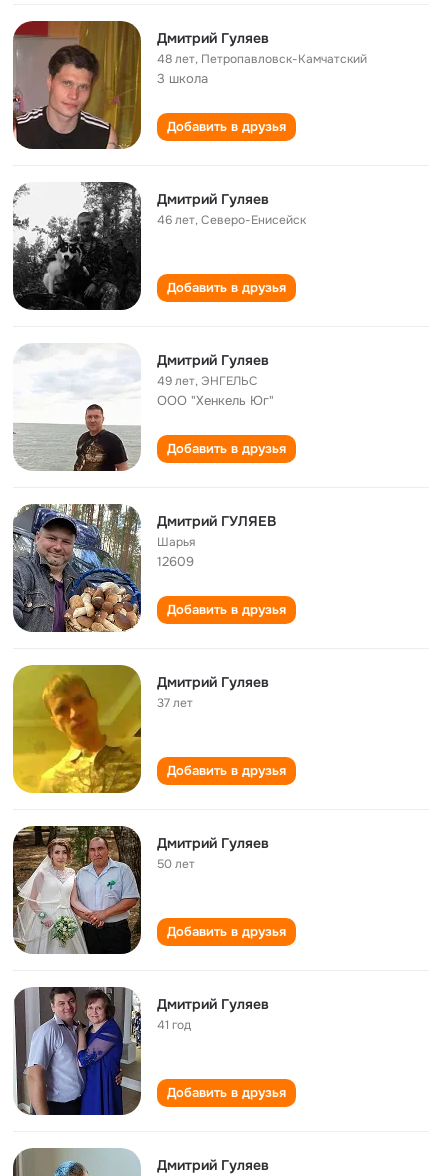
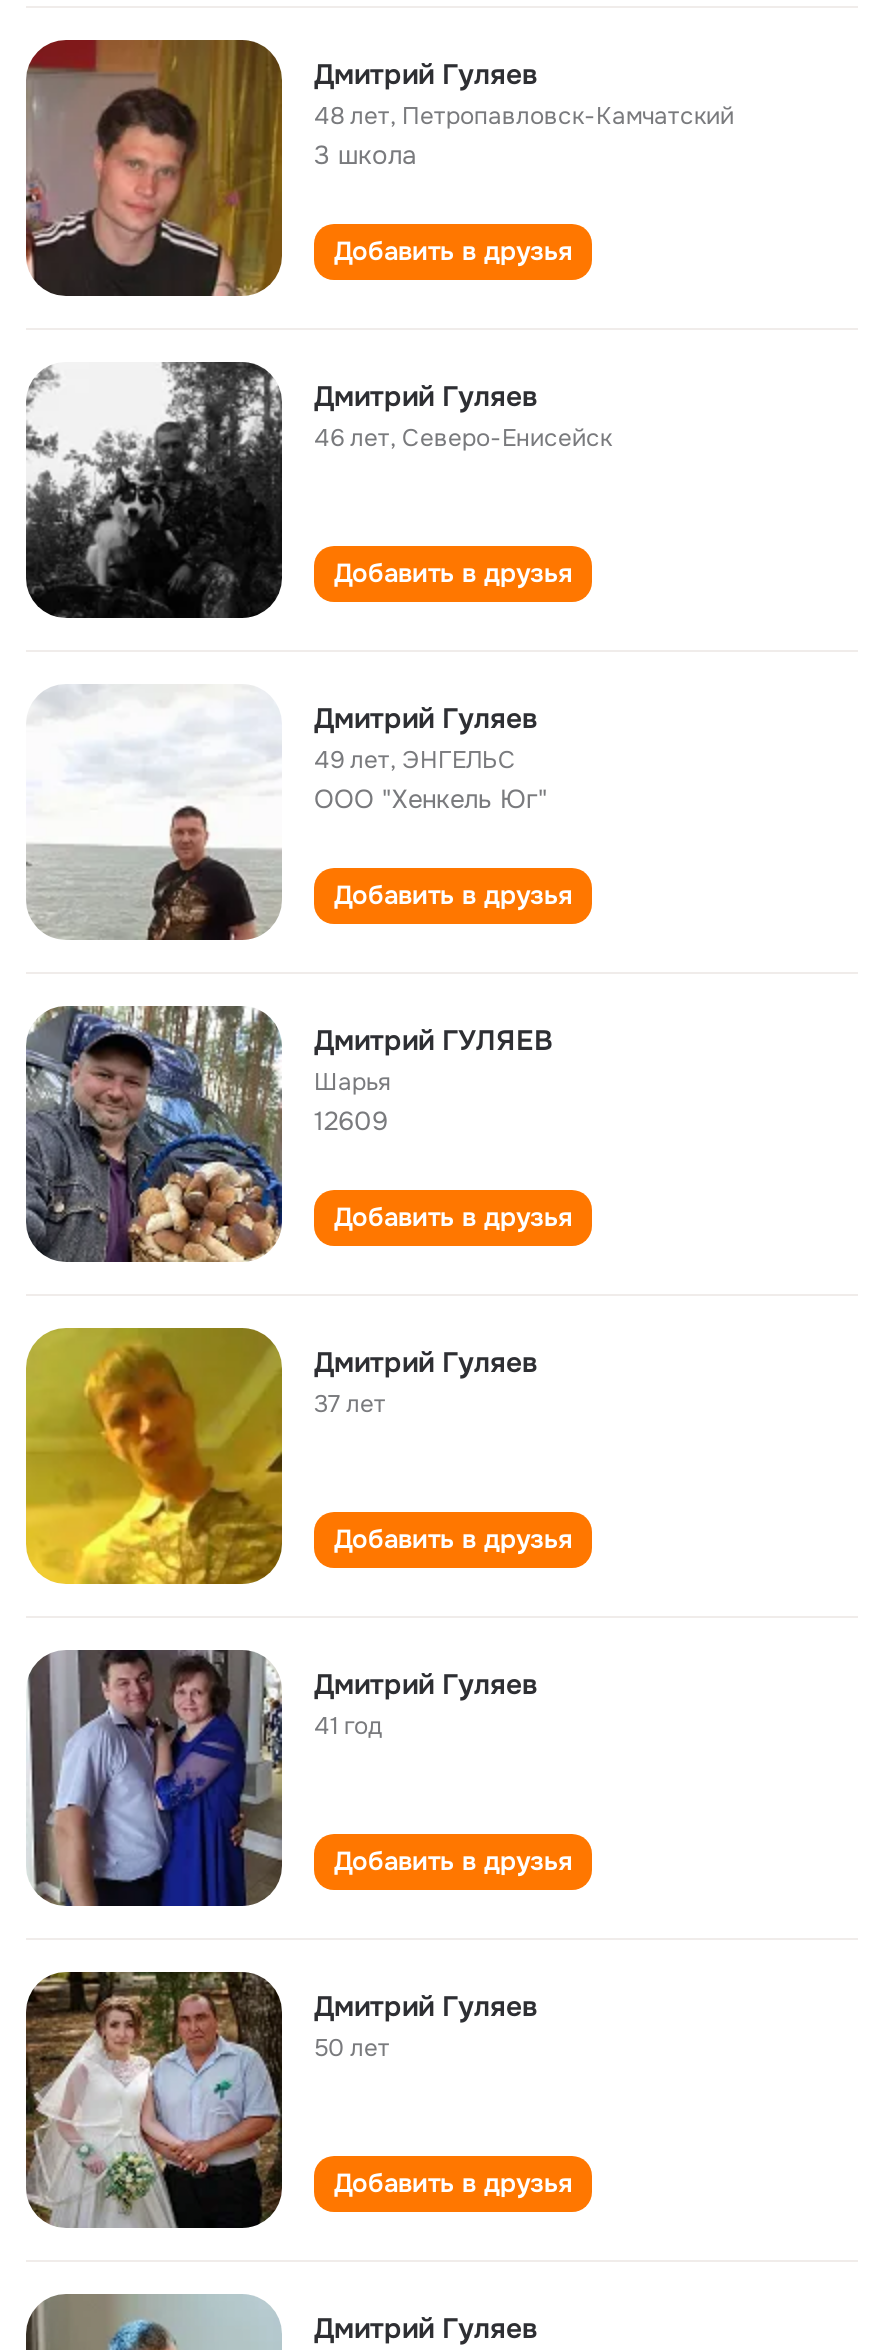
moved down: [image]

- 50 лет
+ 41 год

moved up: [image]

- 41 год
+ 50 лет
